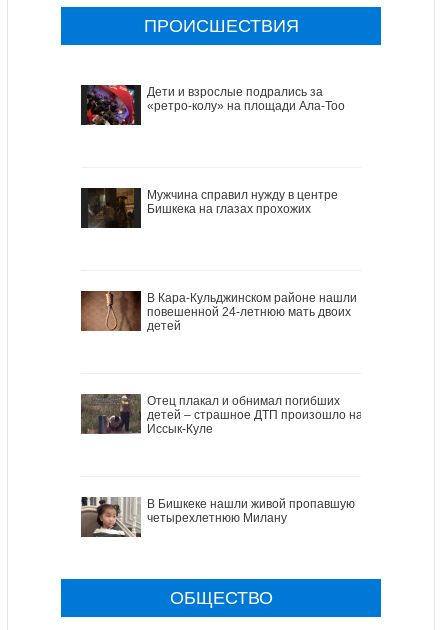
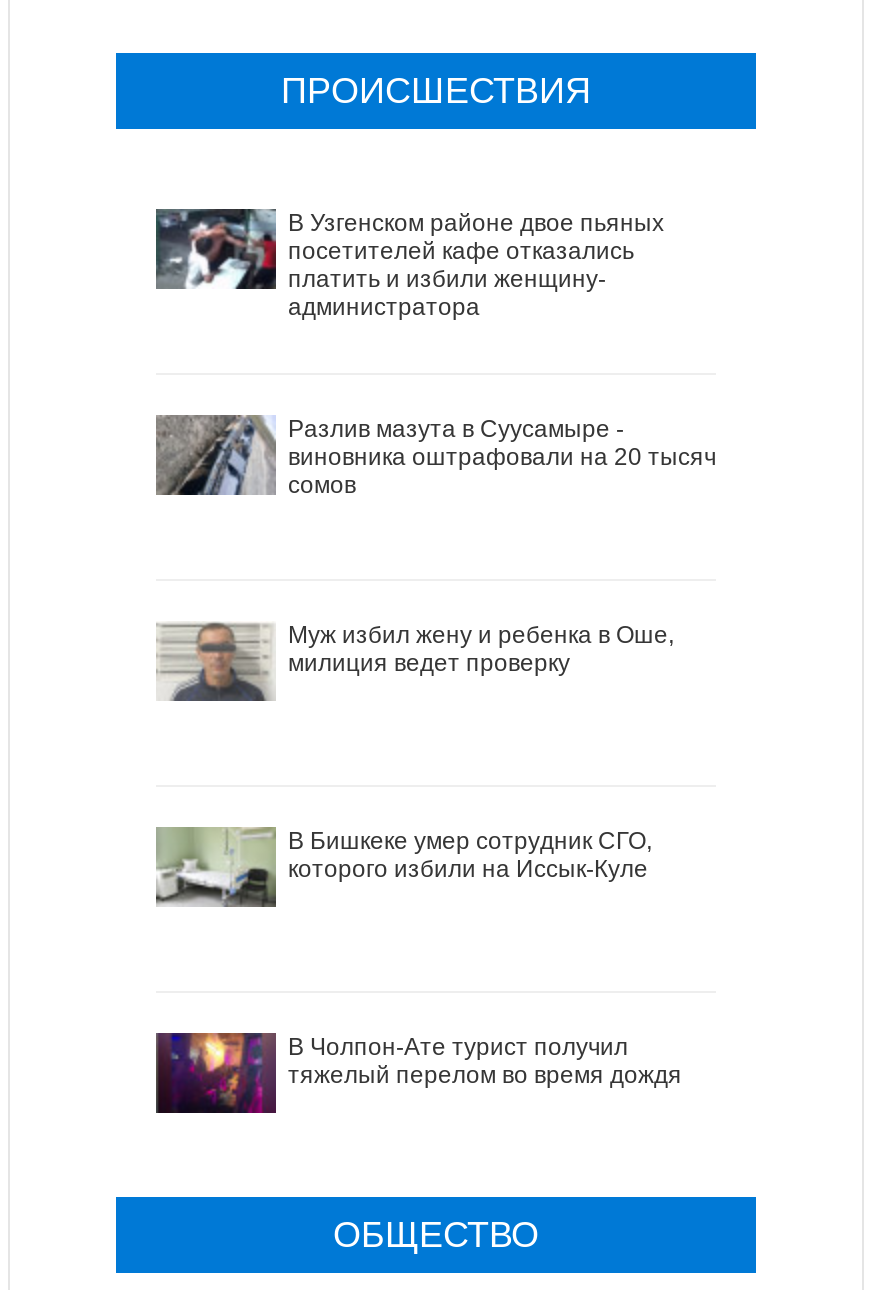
- [image]
- Дети и взрослые подрались за
- «ретро-колу» на площади Ала-Тоо
+ [image]
+ В Узгенском районе двое пьяных
+ посетителей кафе отказались
+ платить и избили женщину-
+ администратора

- [image]
- Мужчина справил нужду в центре
- Бишкека на глазах прохожих
+ [image]
+ Разлив мазута в Суусамыре -
+ виновника оштрафовали на 20 тысяч
+ сомов

- [image]
- В Кара-Кульджинском районе нашли
- повешенной 24-летнюю мать двоих
- детей
+ [image]
+ Муж избил жену и ребенка в Оше,
+ милиция ведет проверку

- [image]
- Отец плакал и обнимал погибших
- детей – страшное ДТП произошло на
- Иссык-Куле
+ [image]
+ В Бишкеке умер сотрудник СГО,
+ которого избили на Иссык-Куле

- [image]
- В Бишкеке нашли живой пропавшую
- четырехлетнюю Милану
+ [image]
+ В Чолпон-Ате турист получил
+ тяжелый перелом во время дождя
